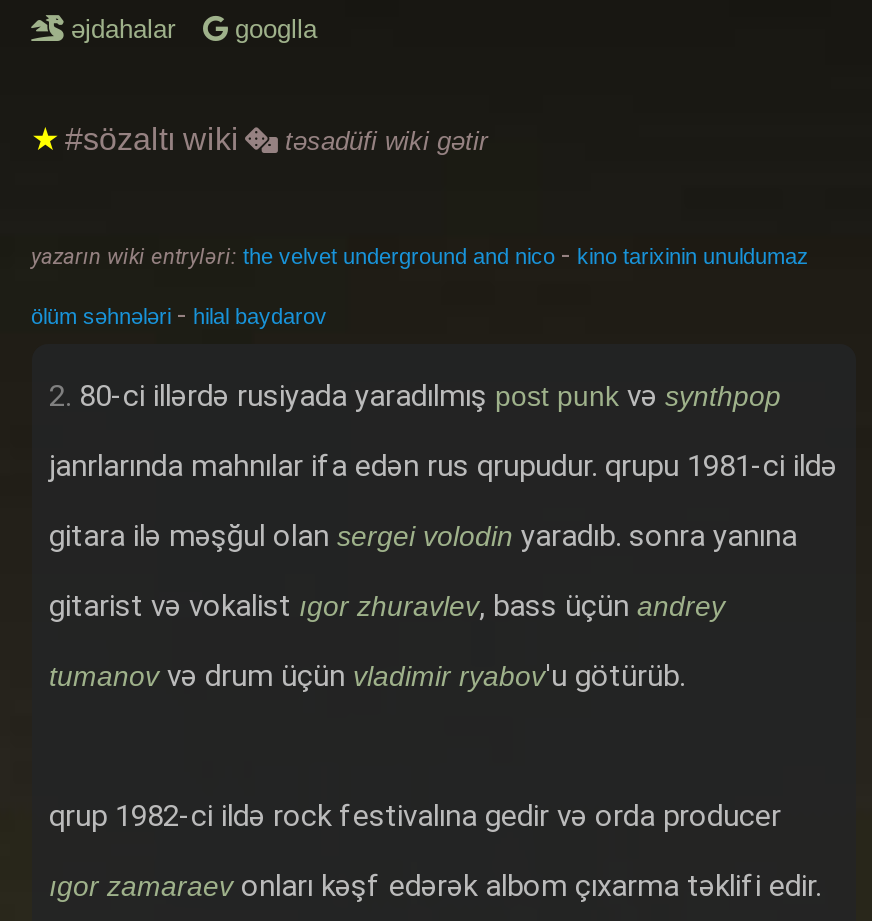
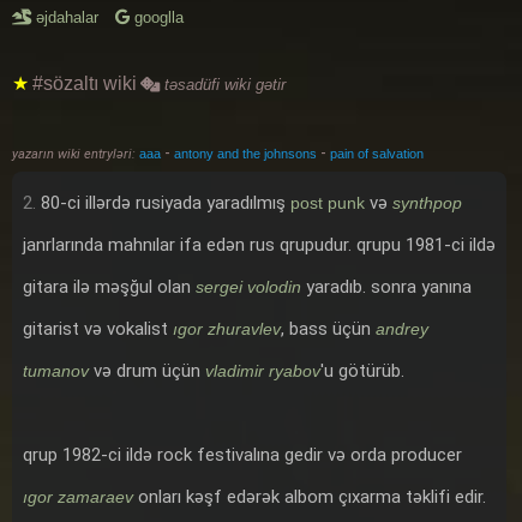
- yazarın wiki entryləri: the velvet underground and nico - kino tarixinin unuldumaz
- ölüm səhnələri - hilal baydarov
+ yazarın wiki entryləri: aaa - antony and the johnsons - pain of salvation
